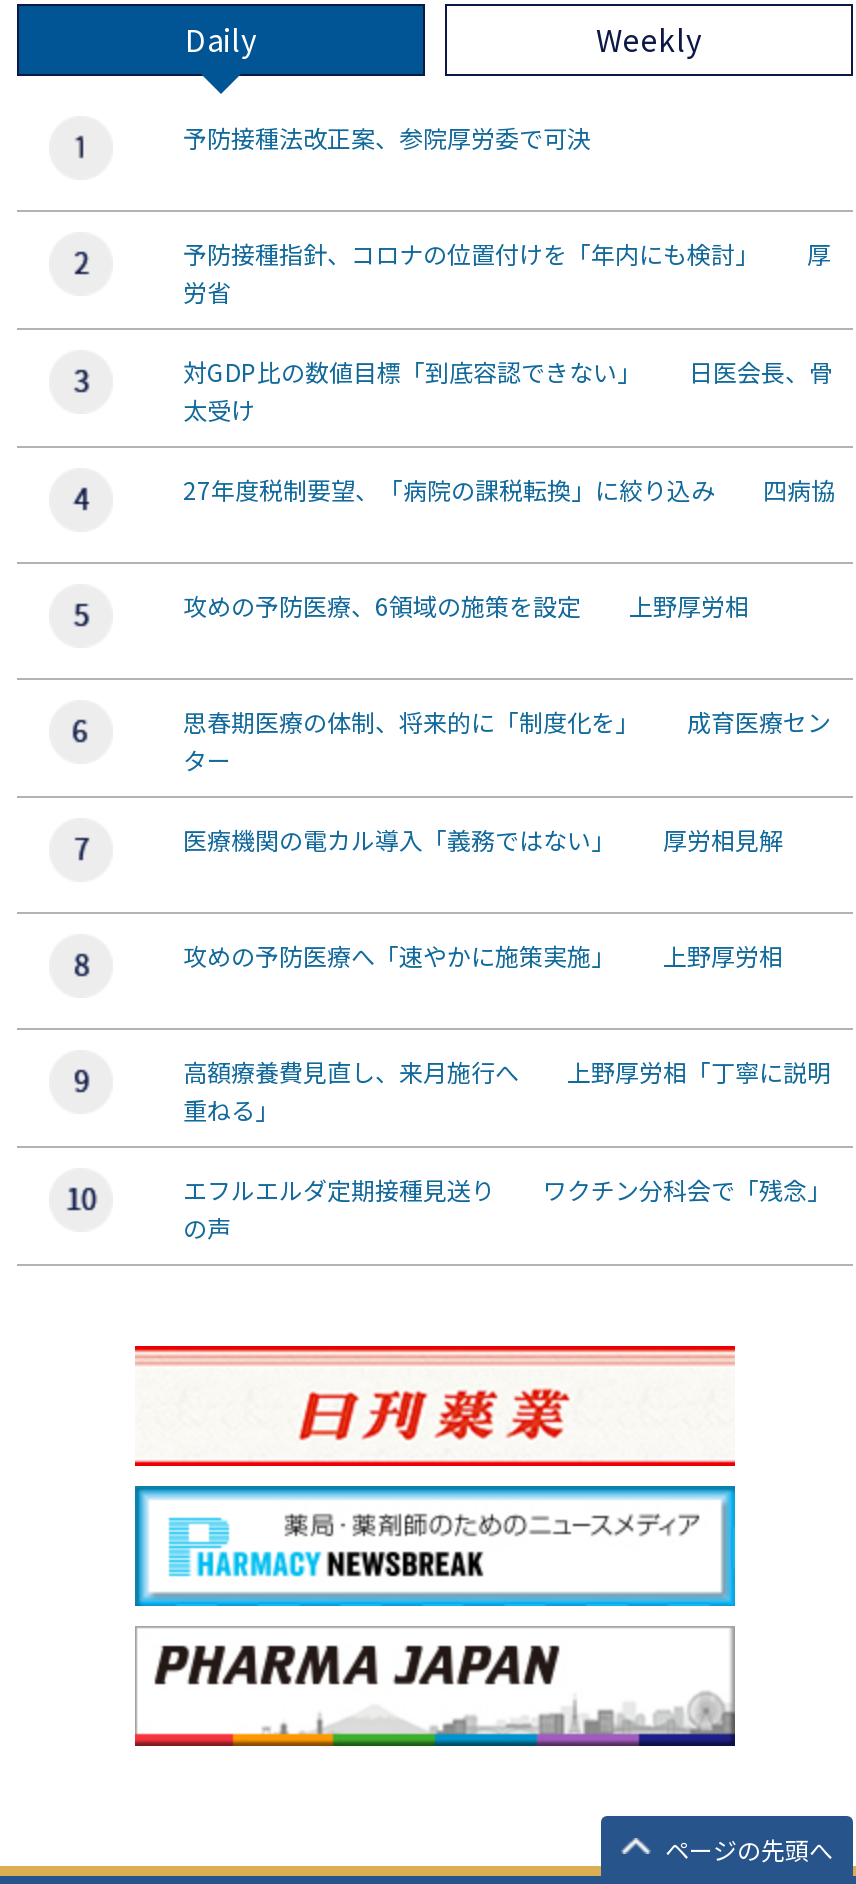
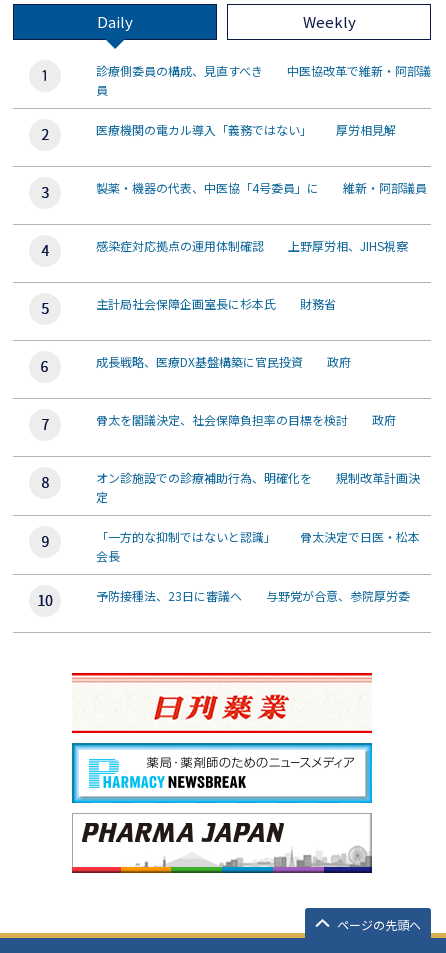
- 予防接種法改正案、参院厚労委で可決
- 予防接種指針、コロナの位置付けを「年内にも検討」 厚
- 労省
- 対GDP比の数値目標「到底容認できない」 日医会長、骨
- 太受け
- 27年度税制要望、「病院の課税転換」に絞り込み 四病協
- 攻めの予防医療、6領域の施策を設定 上野厚労相
- 思春期医療の体制、将来的に「制度化を」 成育医療セン
- ター
+ 診療側委員の構成、見直すべき 中医協改革で維新・阿部議
+ 員

moved up: 医療機関の電カル導入「義務ではない」 厚労相見解

- 攻めの予防医療へ「速やかに施策実施」 上野厚労相
- 高額療養費見直し、来月施行へ 上野厚労相「丁寧に説明
- 重ねる」
- エフルエルダ定期接種見送り ワクチン分科会で「残念」
- の声
+ 製薬・機器の代表、中医協「4号委員」に 維新・阿部議員
+ 感染症対応拠点の運用体制確認 上野厚労相、JIHS視察
+ 主計局社会保障企画室長に杉本氏 財務省
+ 成長戦略、医療DX基盤構築に官民投資 政府
+ 骨太を閣議決定、社会保障負担率の目標を検討 政府
+ オン診施設での診療補助行為、明確化を 規制改革計画決
+ 定
+ 「一方的な抑制ではないと認識」 骨太決定で日医・松本
+ 会長
+ 予防接種法、23日に審議へ 与野党が合意、参院厚労委
